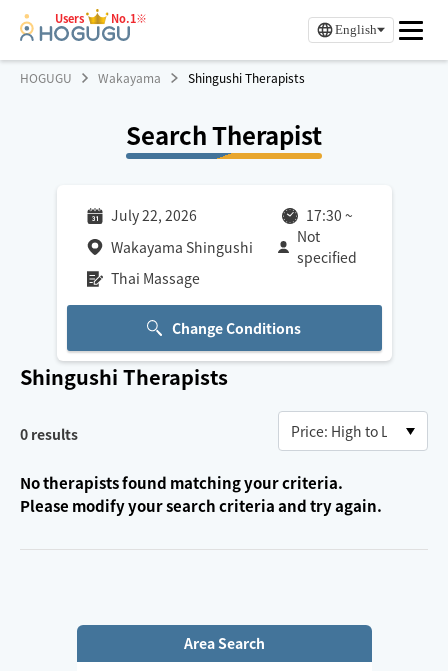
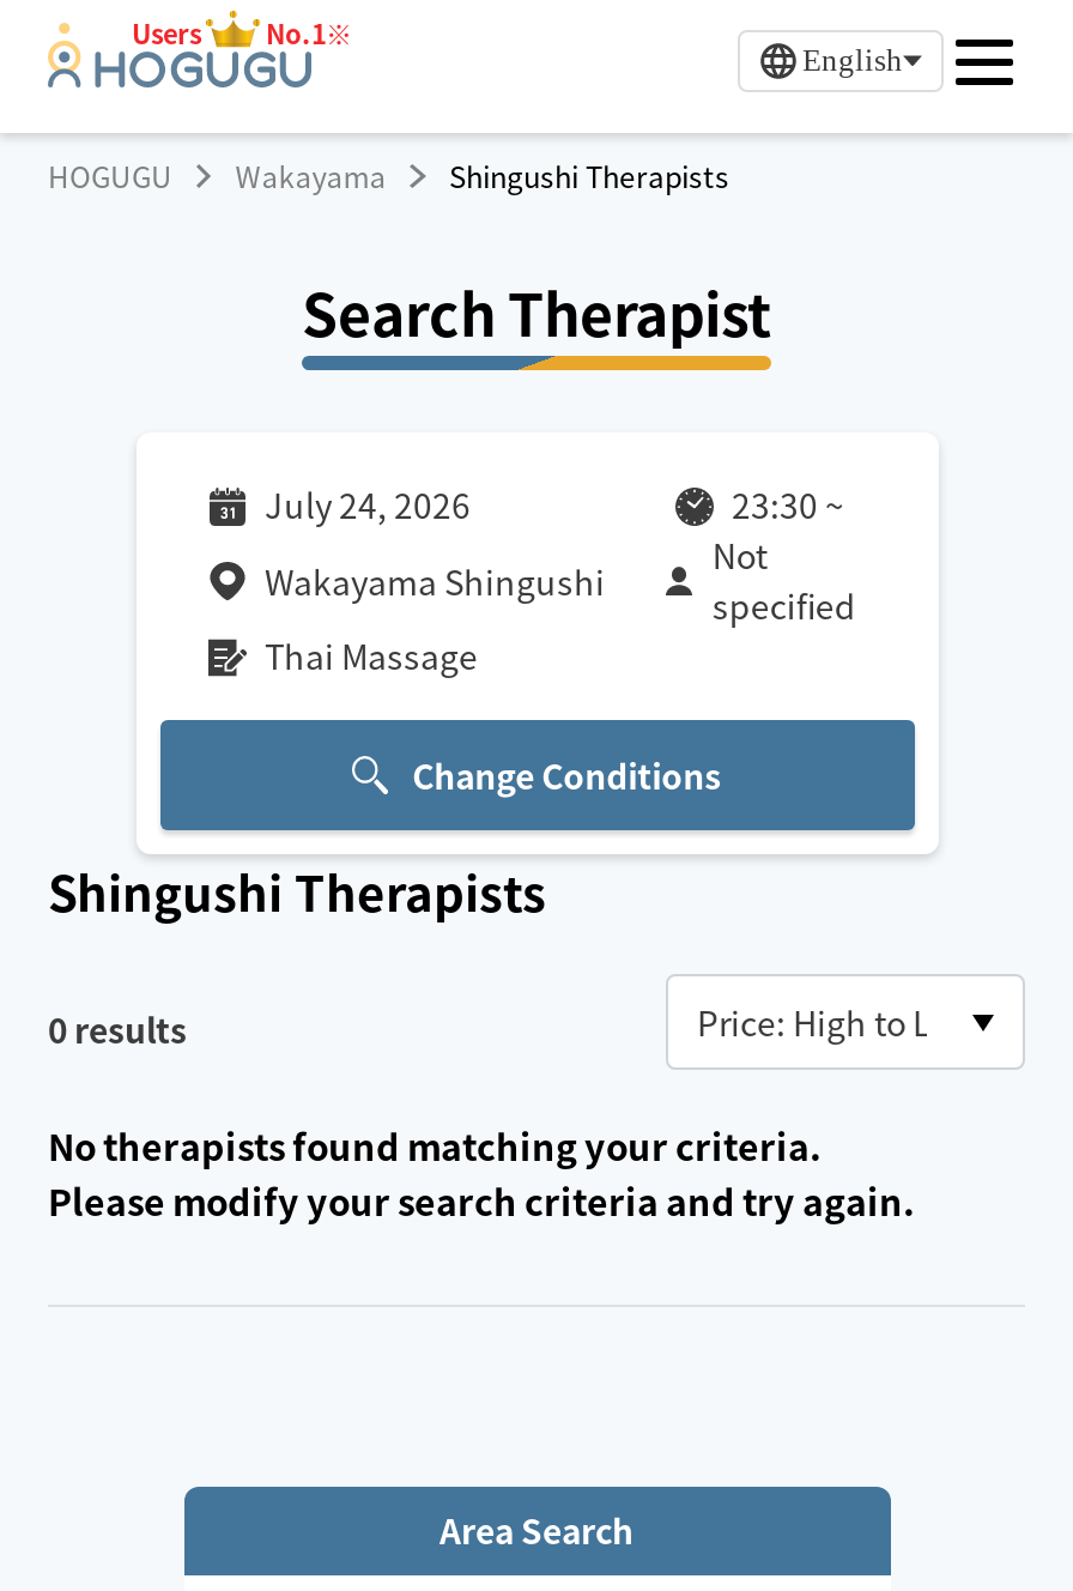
- July 22, 2026
+ July 24, 2026

- 17:30 ~
+ 23:30 ~
